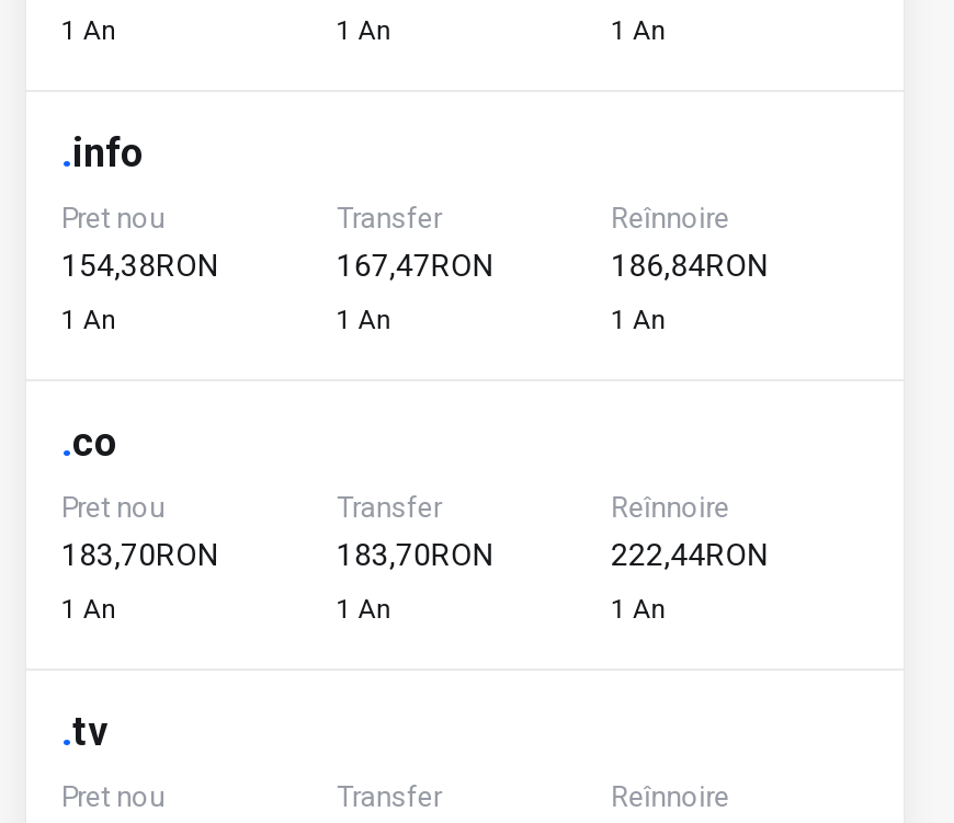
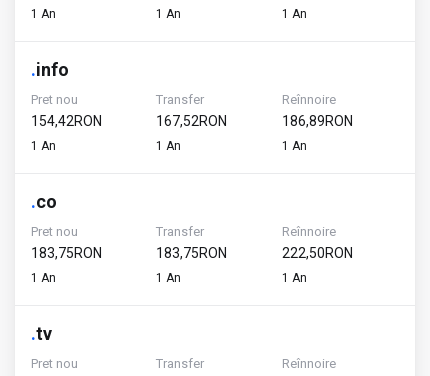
- 154,38RON
+ 154,42RON

- 167,47RON
+ 167,52RON

- 186,84RON
+ 186,89RON

- 183,70RON
+ 183,75RON

- 183,70RON
+ 183,75RON

- 222,44RON
+ 222,50RON
